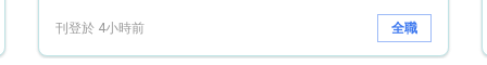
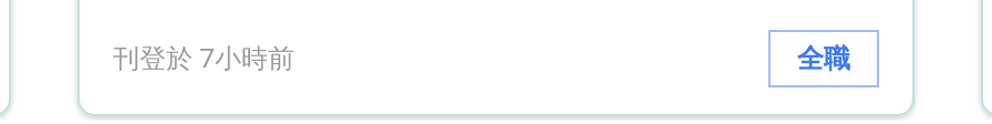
- 刊登於 4小時前
+ 刊登於 7小時前
